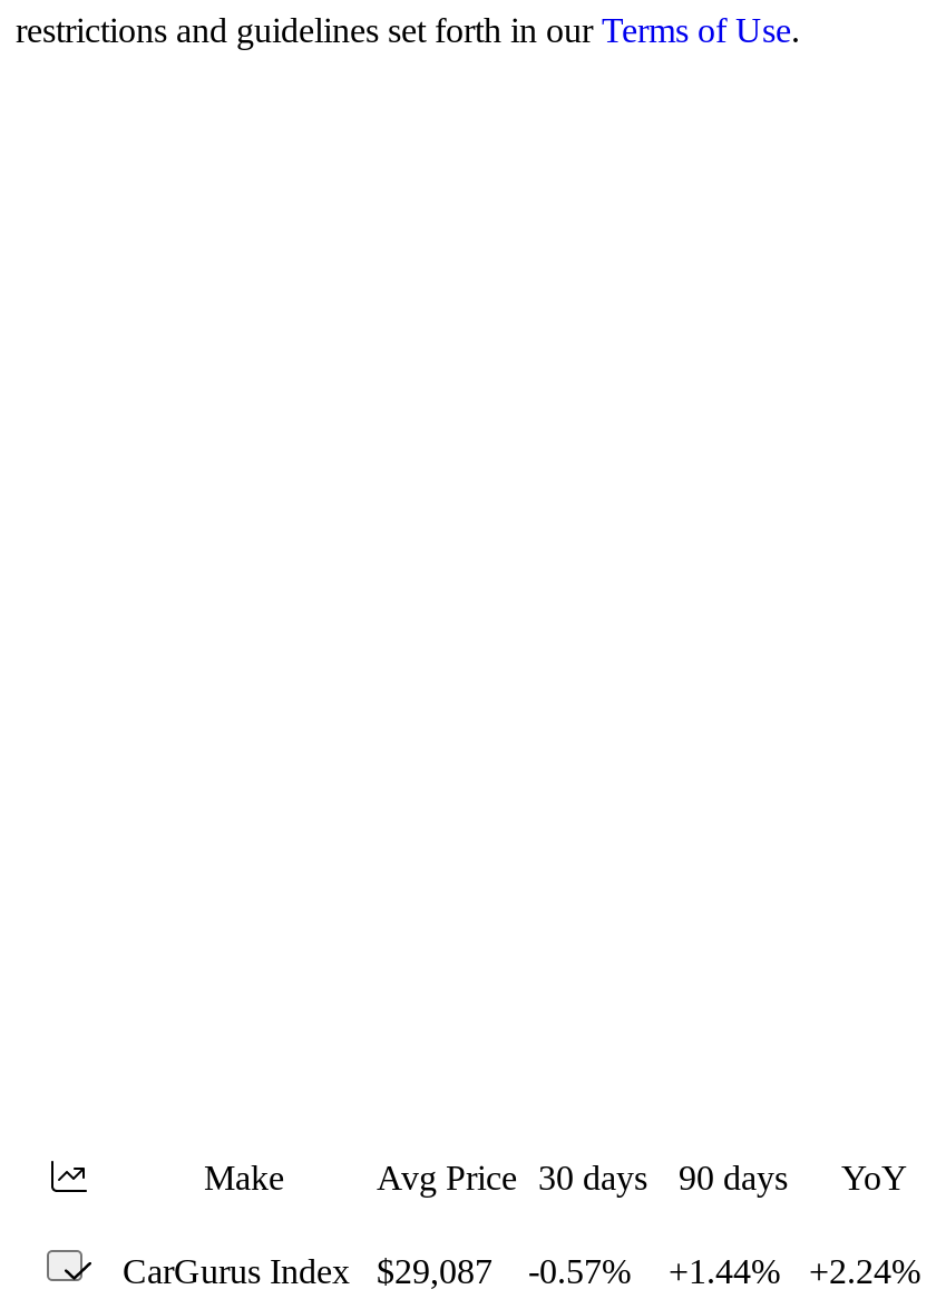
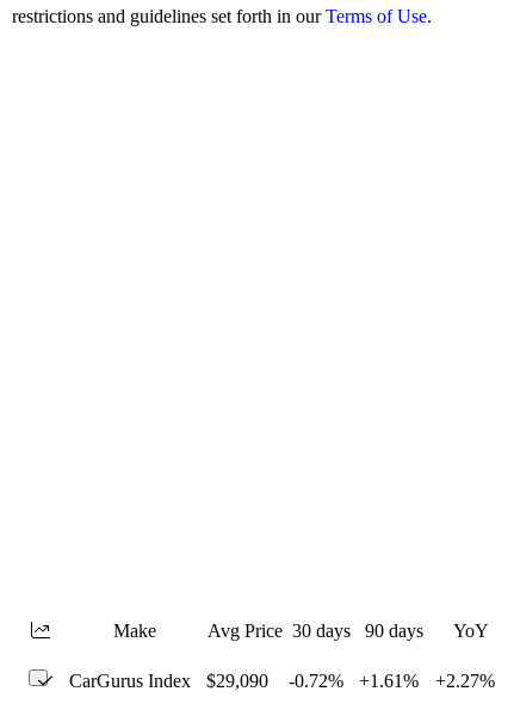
- $29,087
+ $29,090

- -0.57%
+ -0.72%

- +1.44%
+ +1.61%

- +2.24%
+ +2.27%
